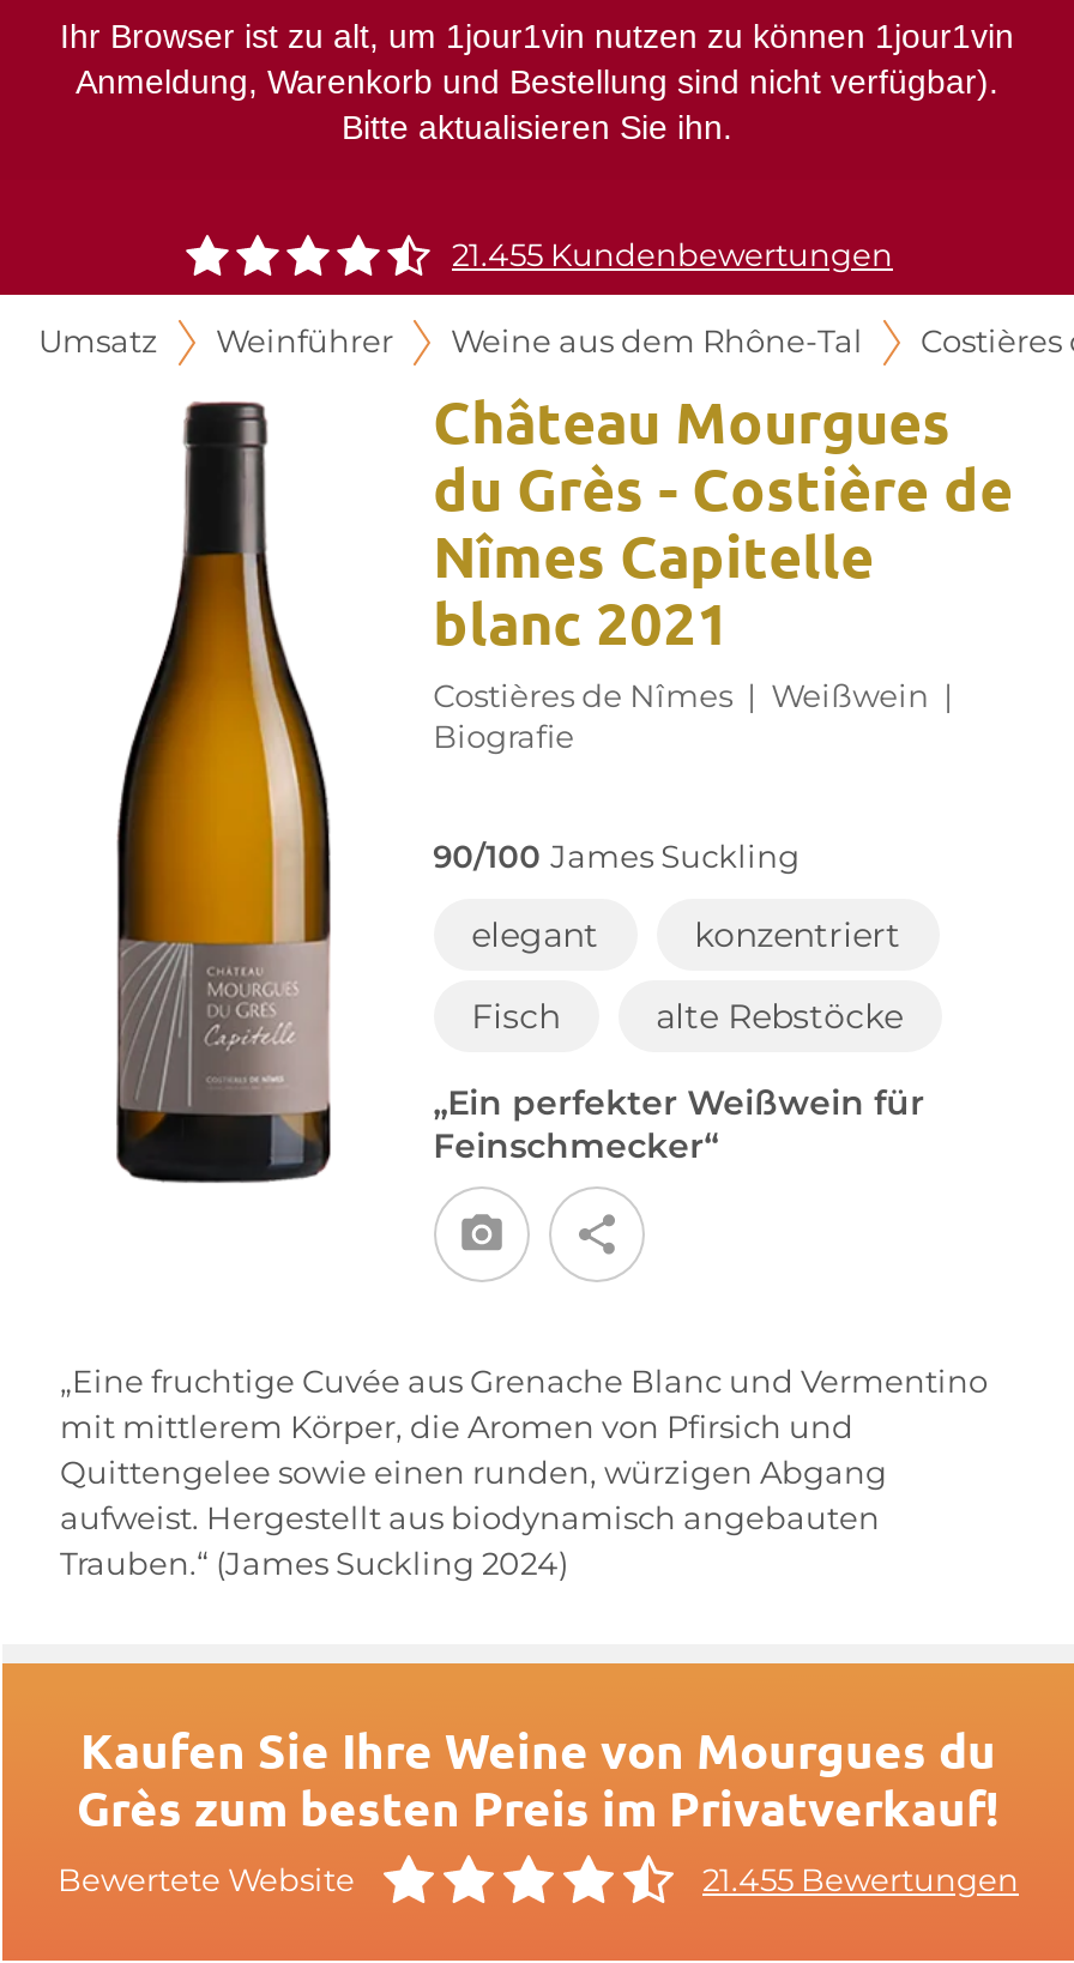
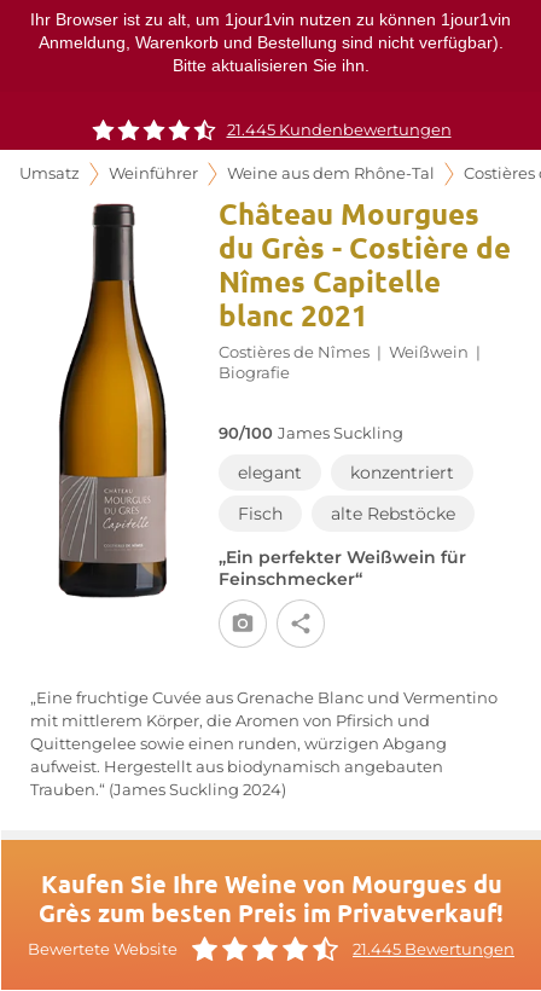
- 21.455 Kundenbewertungen
+ 21.445 Kundenbewertungen

- 21.455 Bewertungen
+ 21.445 Bewertungen
